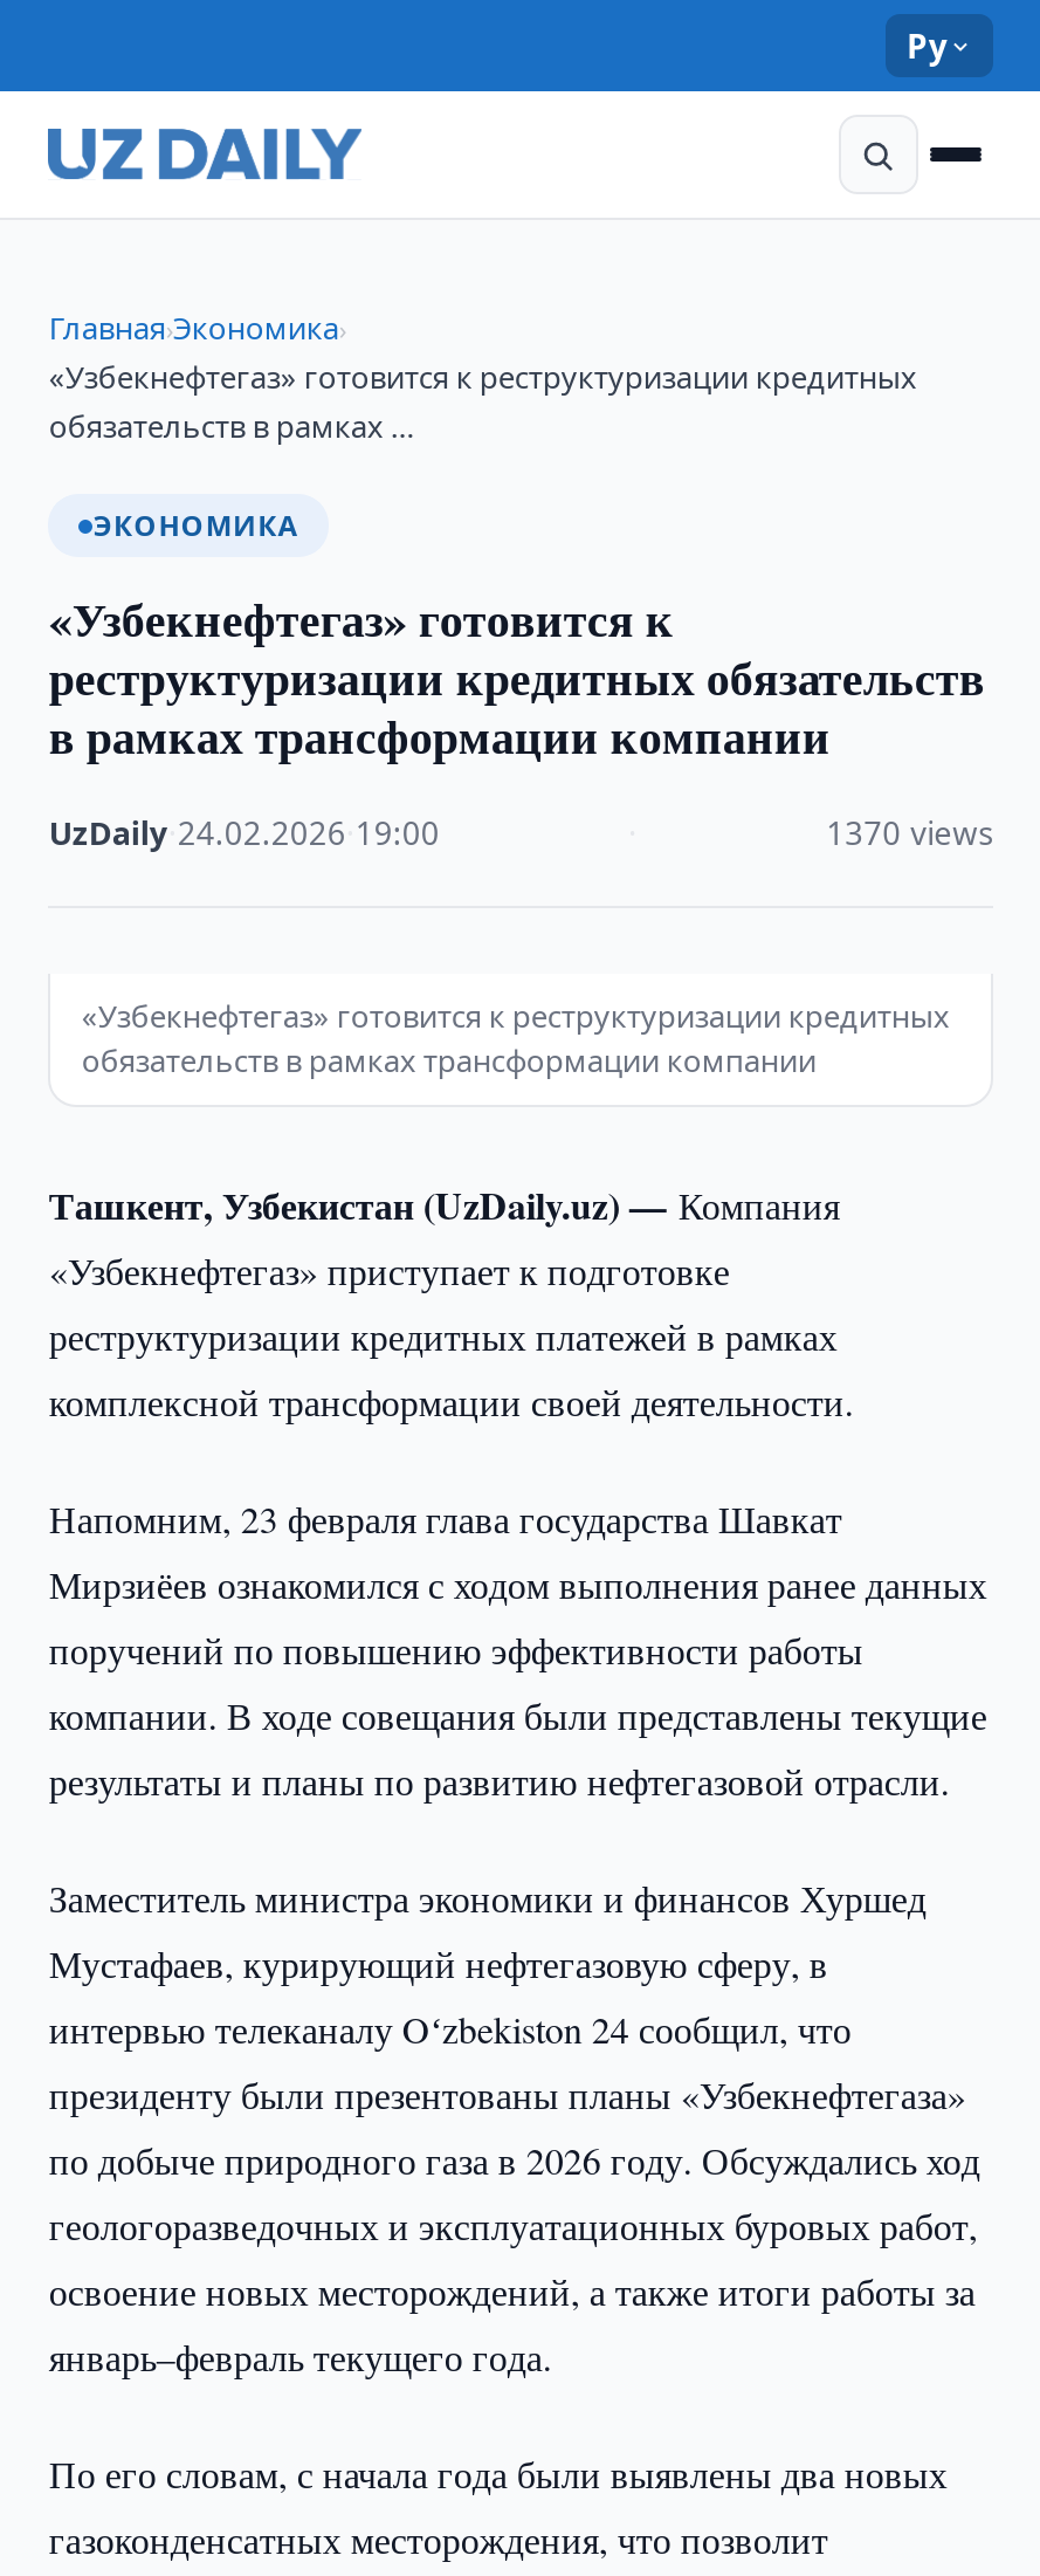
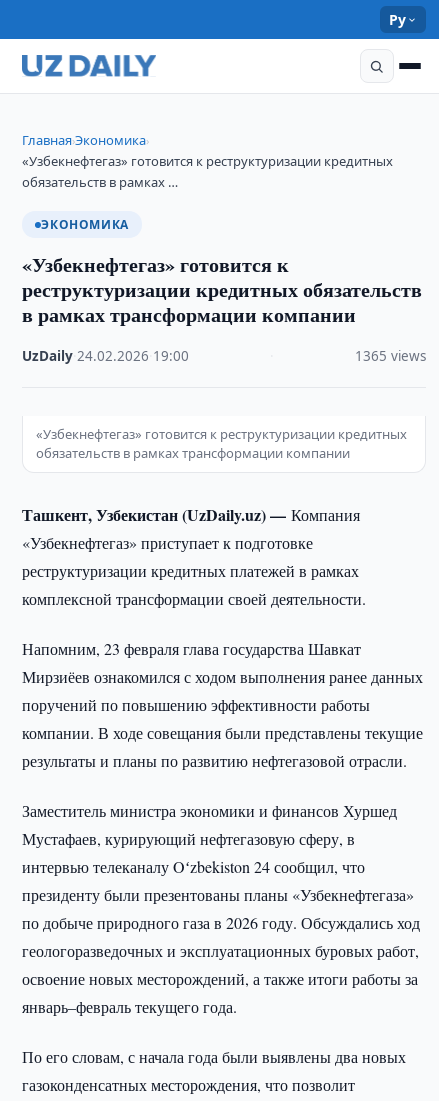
- 1370 views
+ 1365 views
